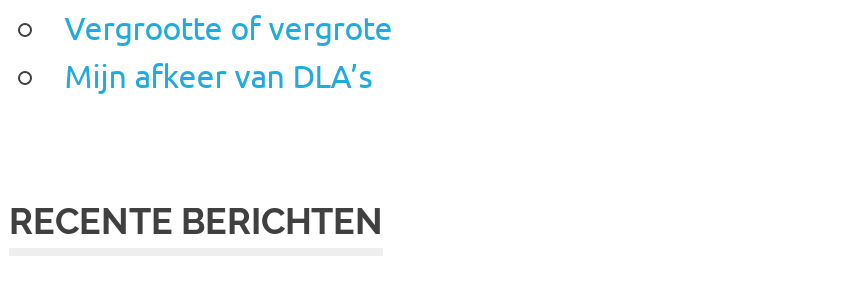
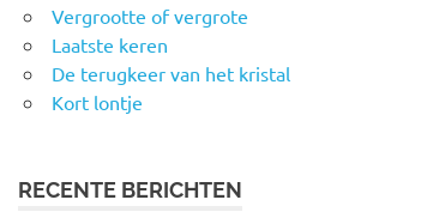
- Mijn afkeer van DLA’s
+ Laatste keren
+ De terugkeer van het kristal
+ Kort lontje
